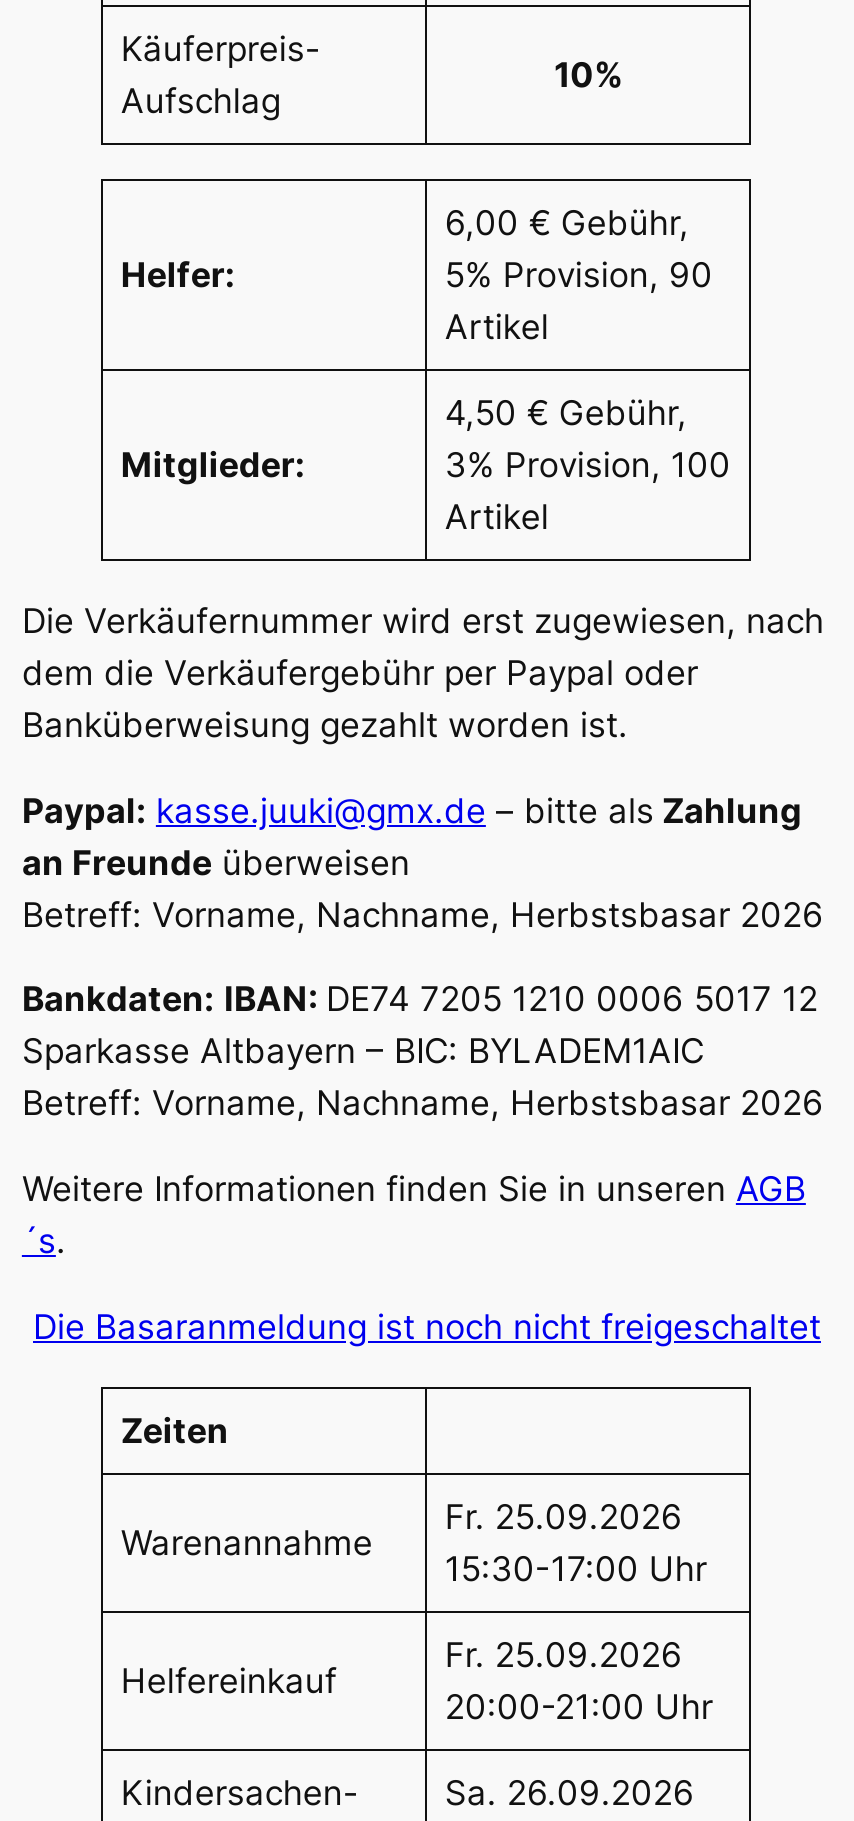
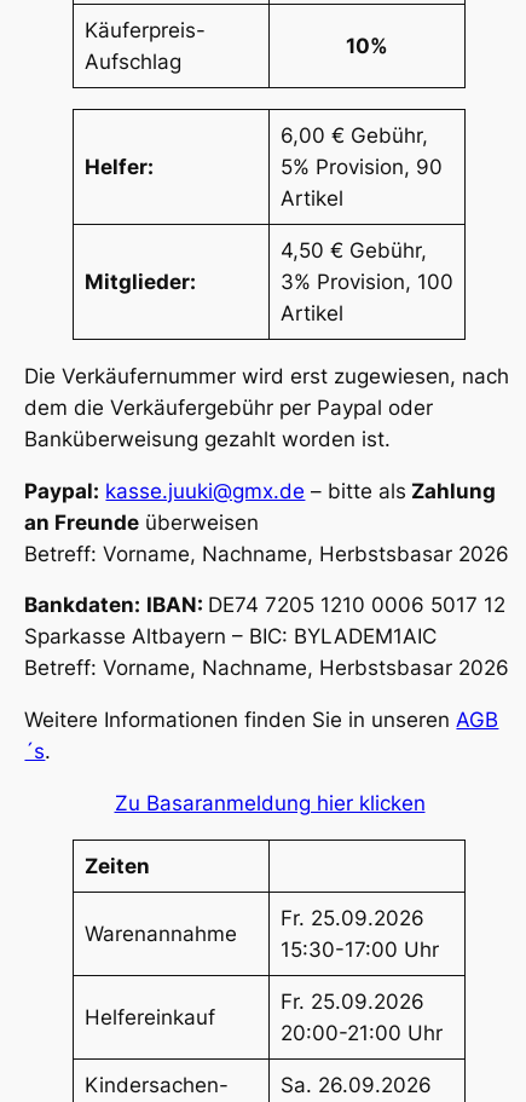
- Die Basaranmeldung ist noch nicht freigeschaltet
+ Zu Basaranmeldung hier klicken
